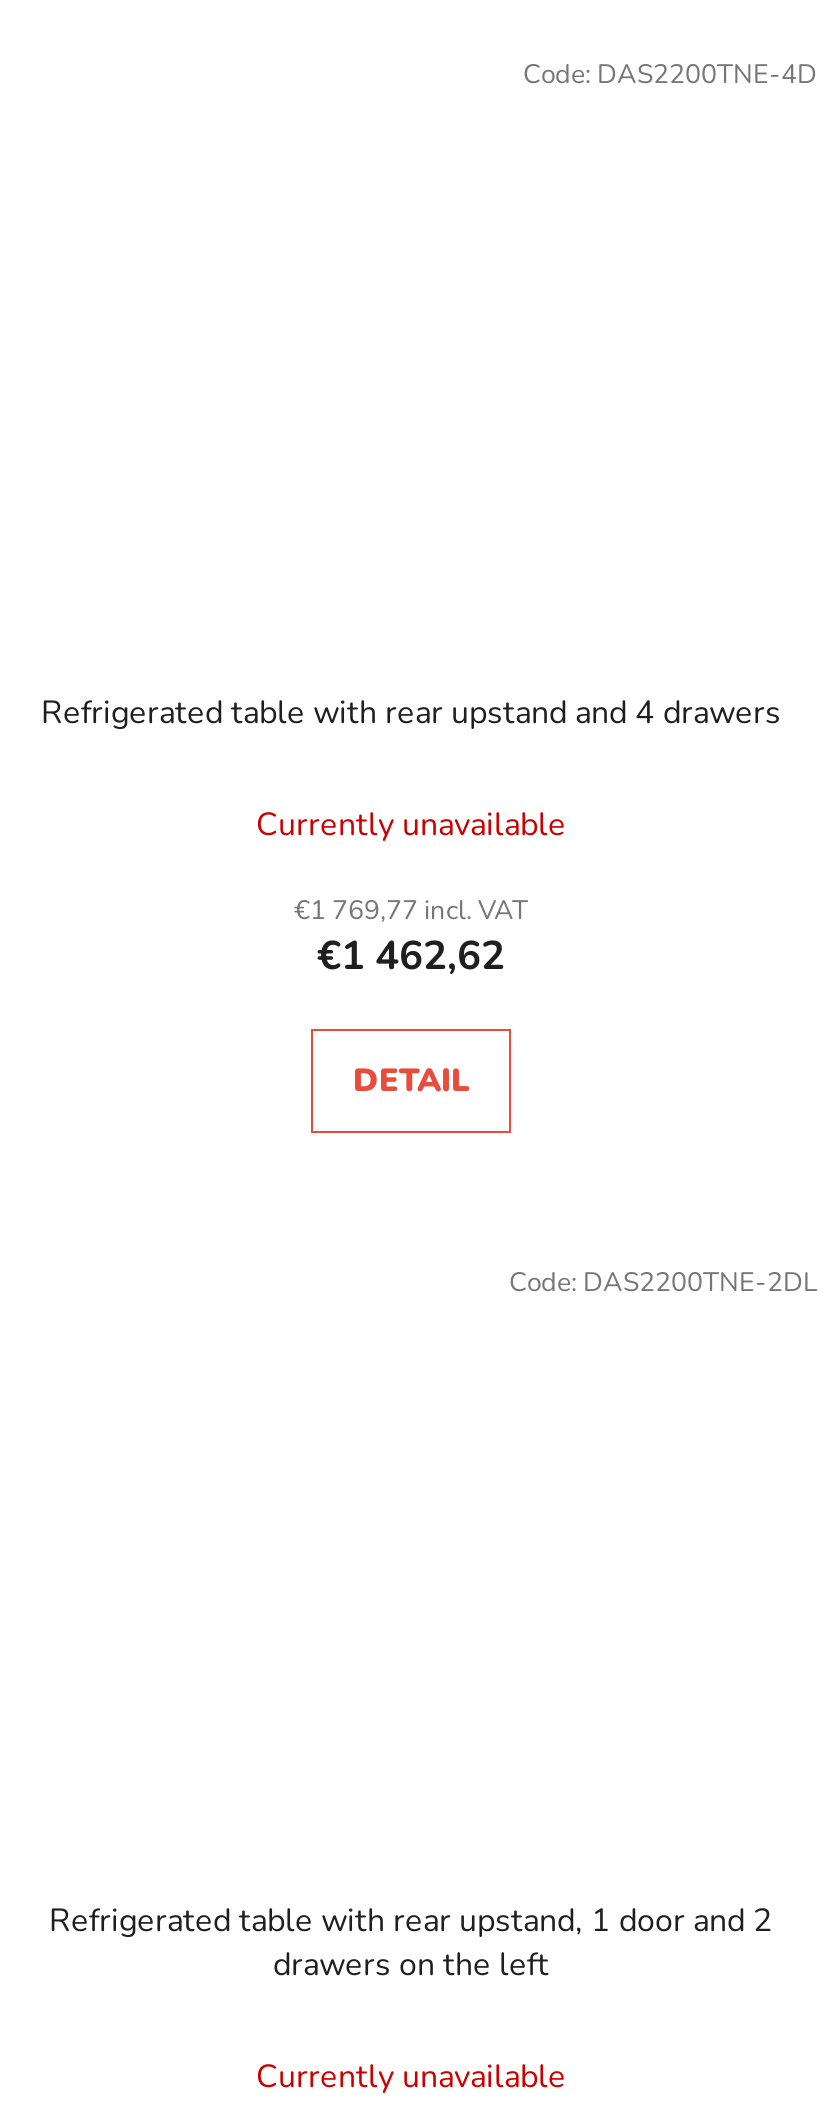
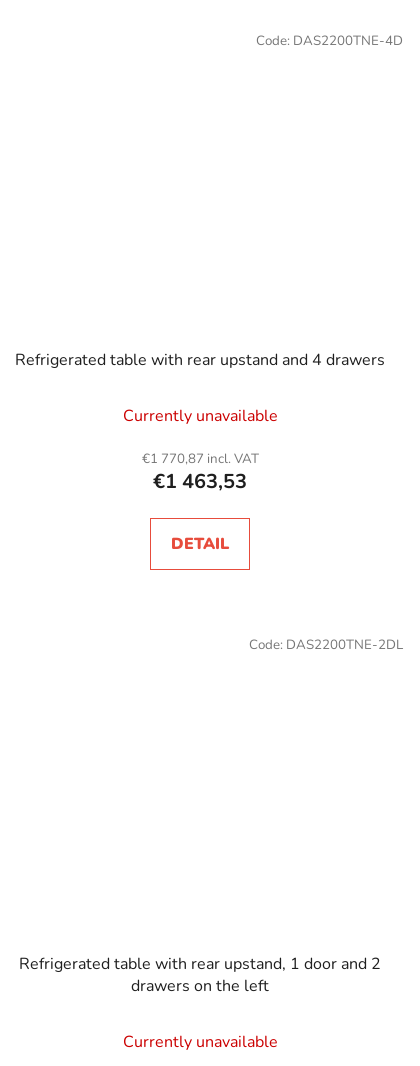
- €1 769,77 incl. VAT
+ €1 770,87 incl. VAT

- €1 462,62
+ €1 463,53
